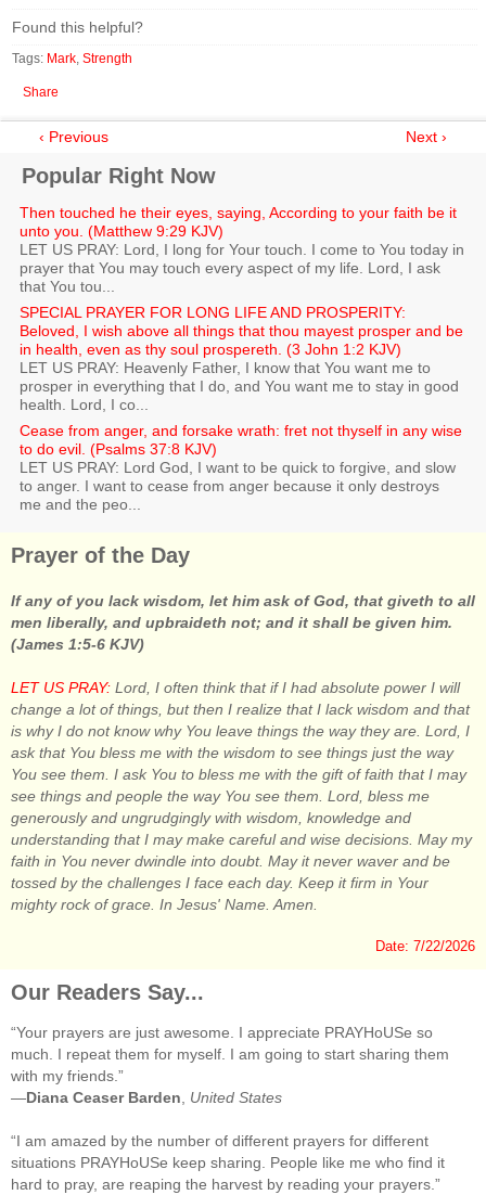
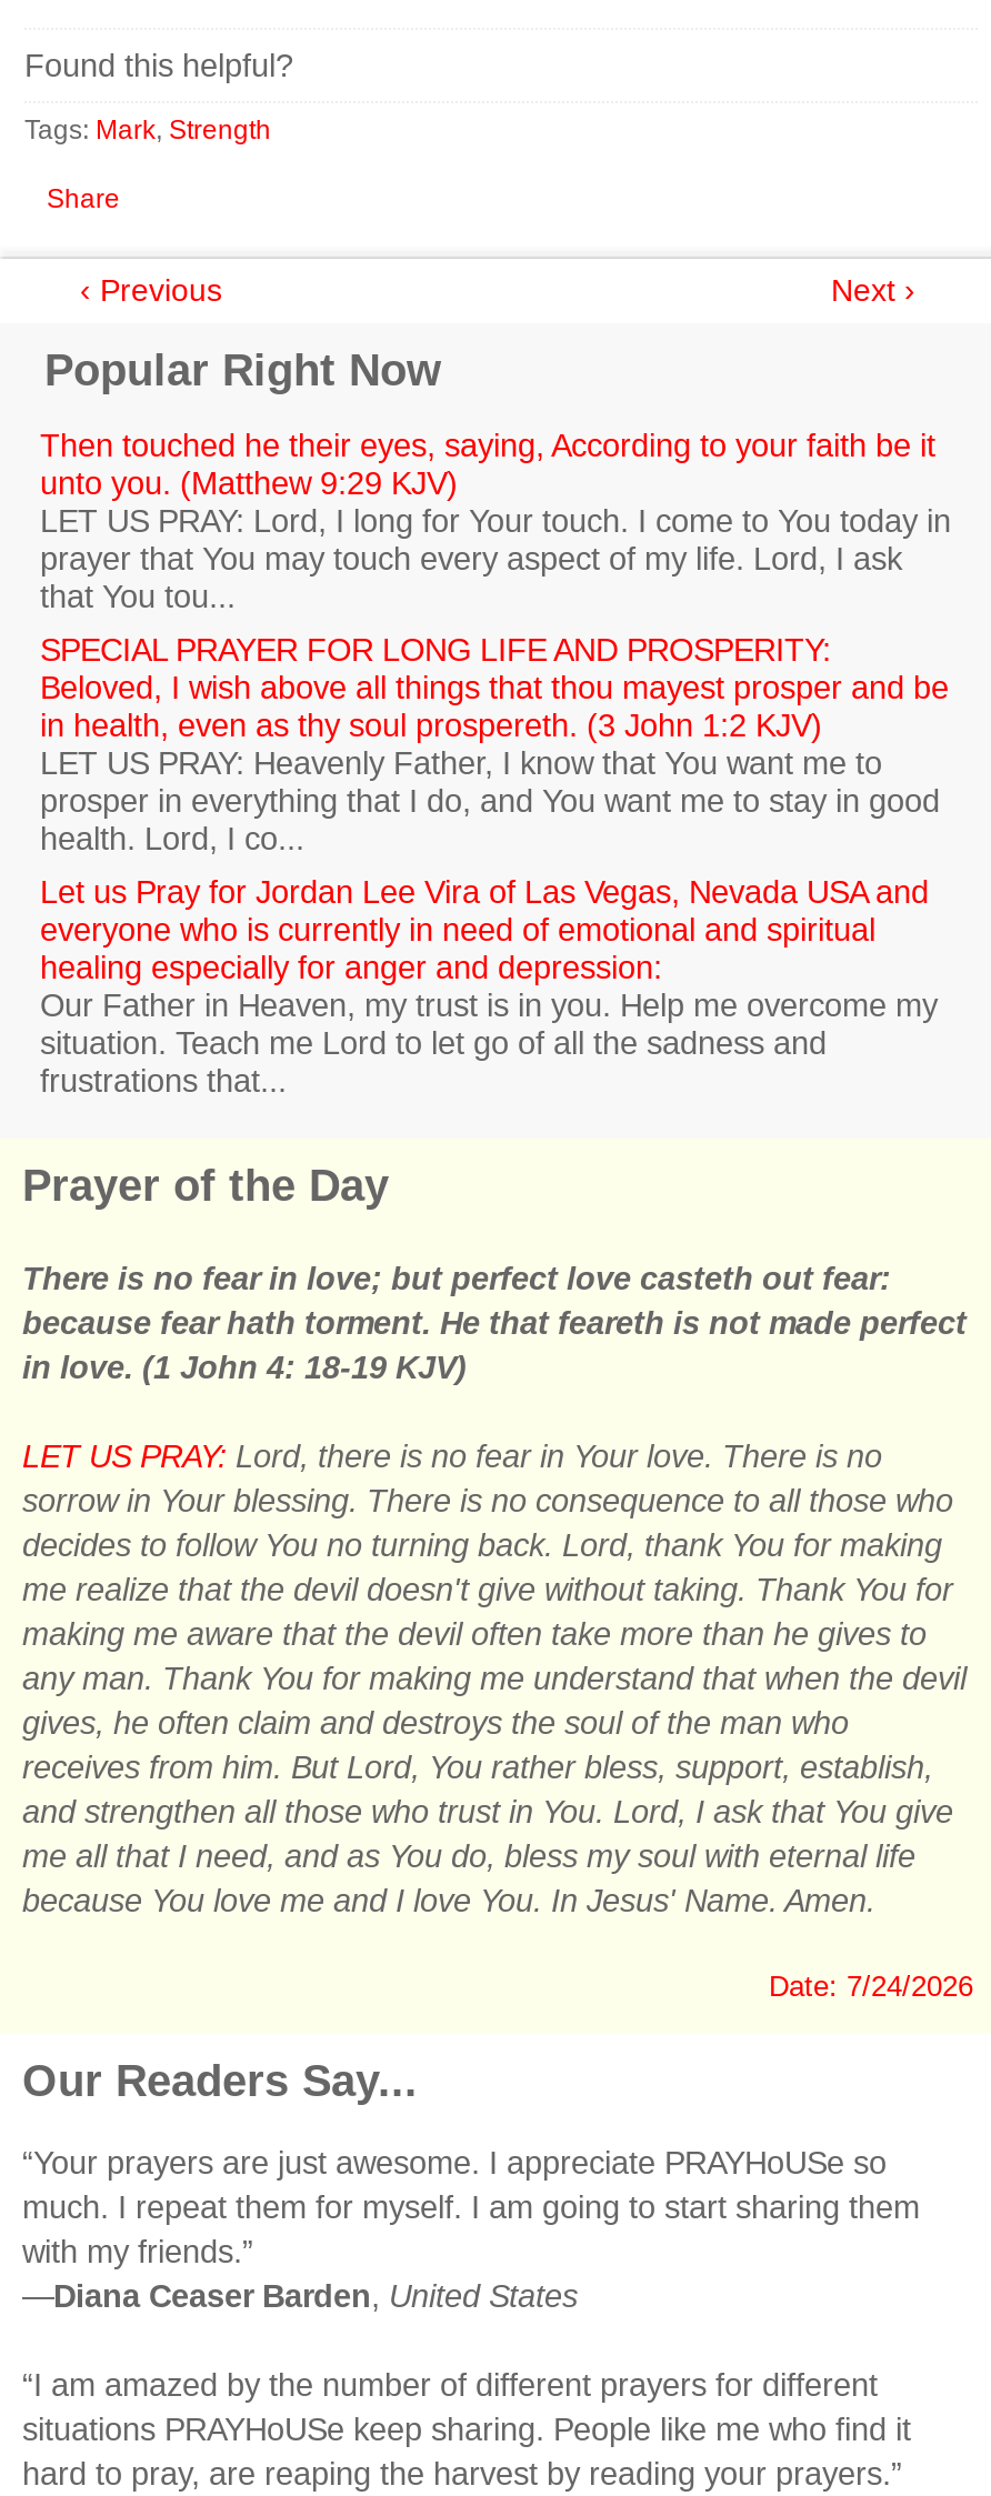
- Cease from anger, and forsake wrath: fret not thyself in any wise
- to do evil. (Psalms 37:8 KJV)
- LET US PRAY: Lord God, I want to be quick to forgive, and slow
- to anger. I want to cease from anger because it only destroys
- me and the peo...
+ Let us Pray for Jordan Lee Vira of Las Vegas, Nevada USA and
+ everyone who is currently in need of emotional and spiritual
+ healing especially for anger and depression:
+ Our Father in Heaven, my trust is in you. Help me overcome my
+ situation. Teach me Lord to let go of all the sadness and
+ frustrations that...

- If any of you lack wisdom, let him ask of God, that giveth to all
- men liberally, and upbraideth not; and it shall be given him.
- (James 1:5-6 KJV)
+ There is no fear in love; but perfect love casteth out fear:
+ because fear hath torment. He that feareth is not made perfect
+ in love. (1 John 4: 18-19 KJV)

- LET US PRAY: Lord, I often think that if I had absolute power I will
- change a lot of things, but then I realize that I lack wisdom and that
- is why I do not know why You leave things the way they are. Lord, I
- ask that You bless me with the wisdom to see things just the way
- You see them. I ask You to bless me with the gift of faith that I may
- see things and people the way You see them. Lord, bless me
- generously and ungrudgingly with wisdom, knowledge and
- understanding that I may make careful and wise decisions. May my
- faith in You never dwindle into doubt. May it never waver and be
- tossed by the challenges I face each day. Keep it firm in Your
- mighty rock of grace. In Jesus' Name. Amen.
+ LET US PRAY: Lord, there is no fear in Your love. There is no
+ sorrow in Your blessing. There is no consequence to all those who
+ decides to follow You no turning back. Lord, thank You for making
+ me realize that the devil doesn't give without taking. Thank You for
+ making me aware that the devil often take more than he gives to
+ any man. Thank You for making me understand that when the devil
+ gives, he often claim and destroys the soul of the man who
+ receives from him. But Lord, You rather bless, support, establish,
+ and strengthen all those who trust in You. Lord, I ask that You give
+ me all that I need, and as You do, bless my soul with eternal life
+ because You love me and I love You. In Jesus' Name. Amen.

- Date: 7/22/2026
+ Date: 7/24/2026
